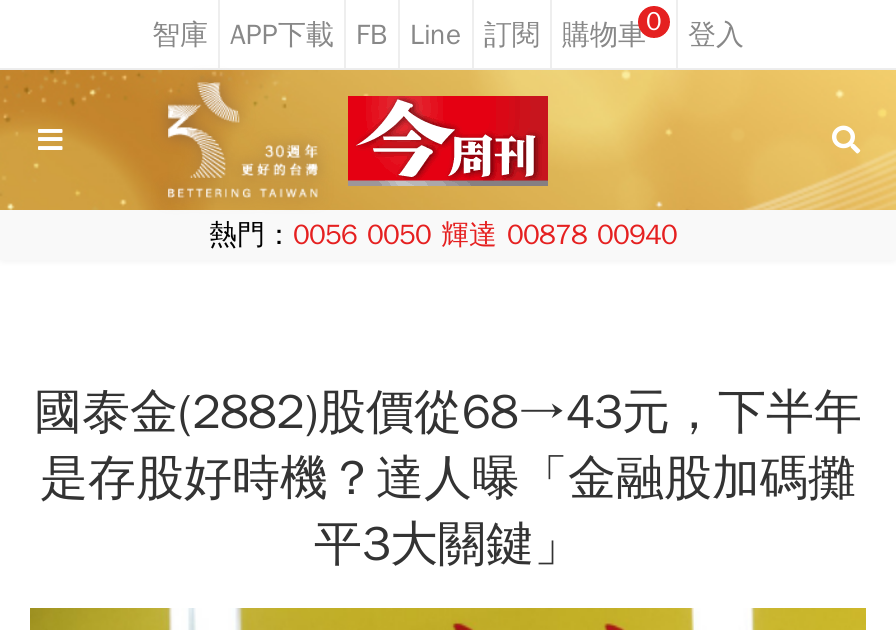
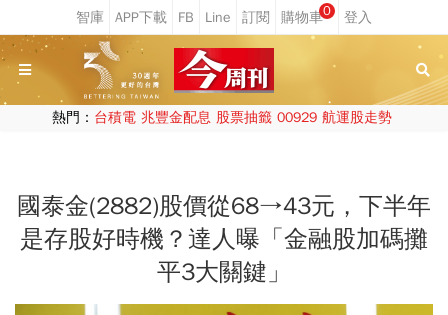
- 熱門：0056 0050 輝達 00878 00940
+ 熱門：台積電 兆豐金配息 股票抽籤 00929 航運股走勢
